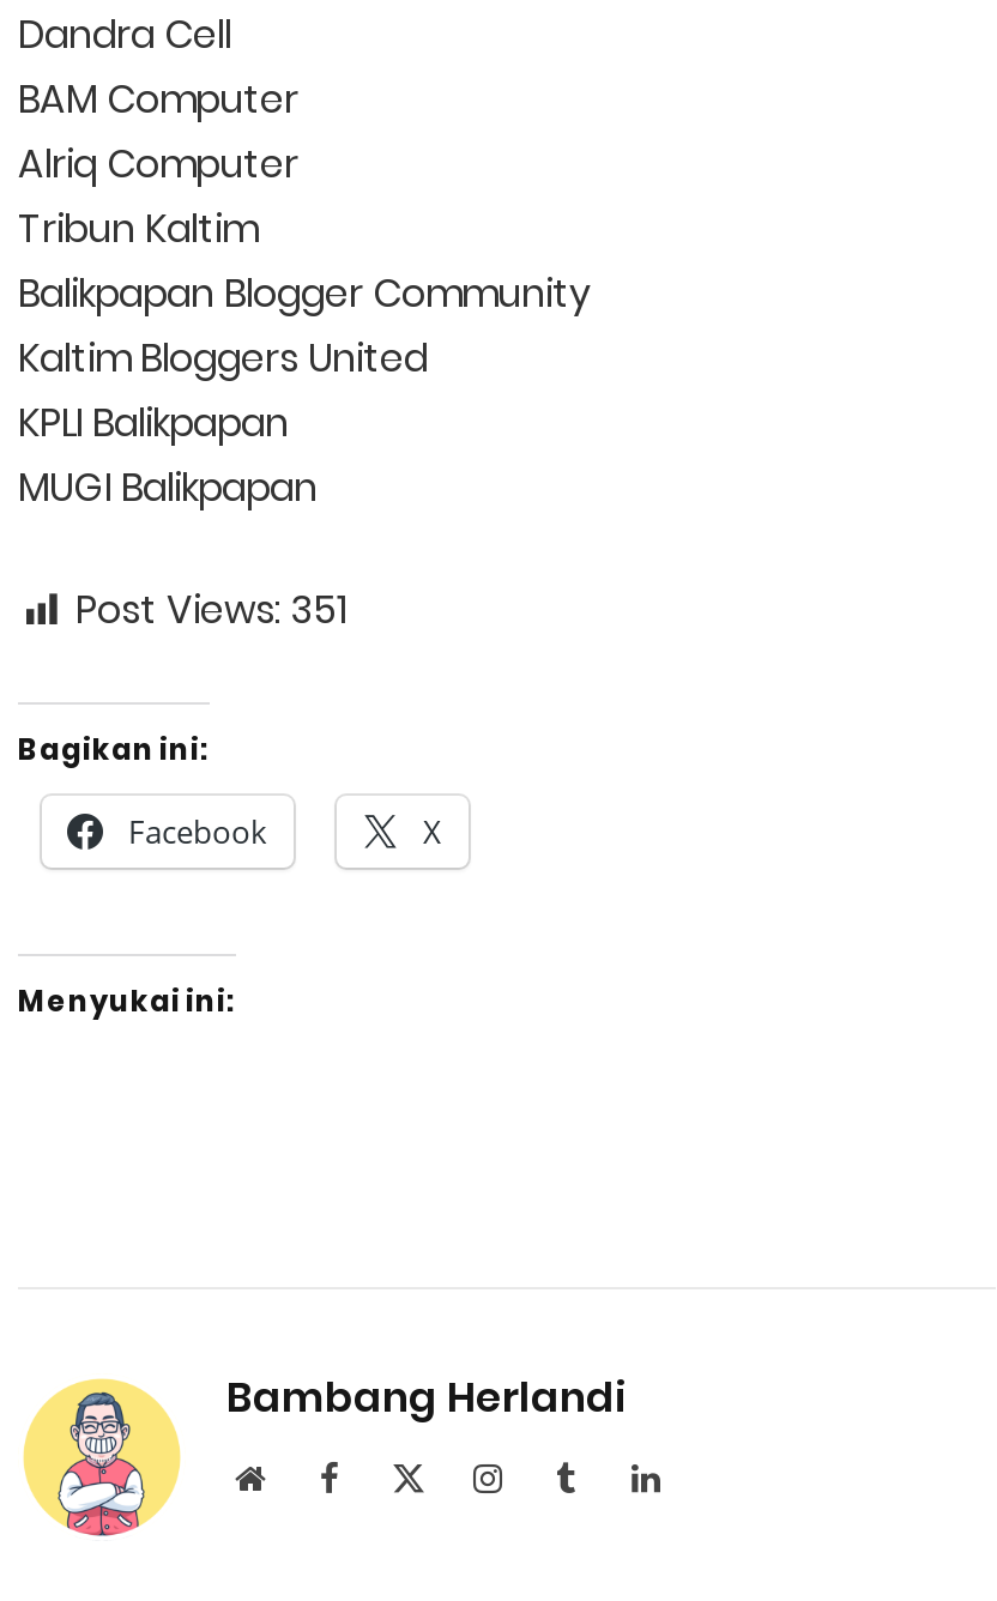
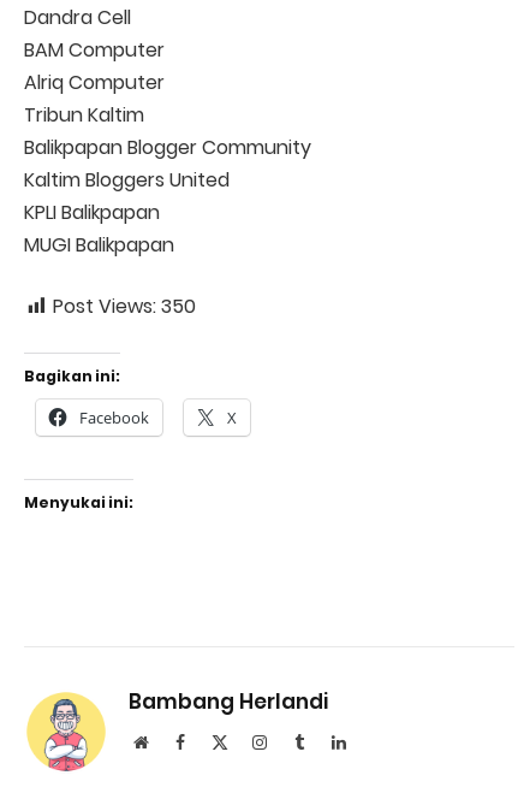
- Post Views: 351
+ Post Views: 350
